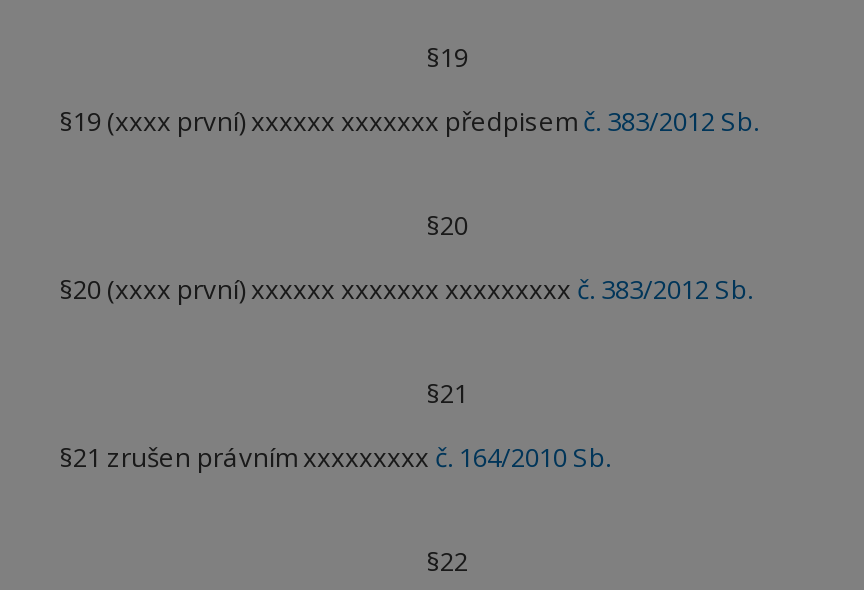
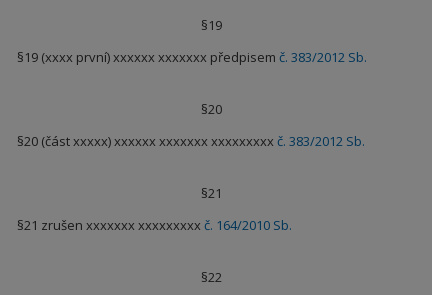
- §20 (xxxx první) xxxxxx xxxxxxx xxxxxxxxx č. 383/2012 Sb.
+ §20 (část xxxxx) xxxxxx xxxxxxx xxxxxxxxx č. 383/2012 Sb.

- §21 zrušen právním xxxxxxxxx č. 164/2010 Sb.
+ §21 zrušen xxxxxxx xxxxxxxxx č. 164/2010 Sb.
